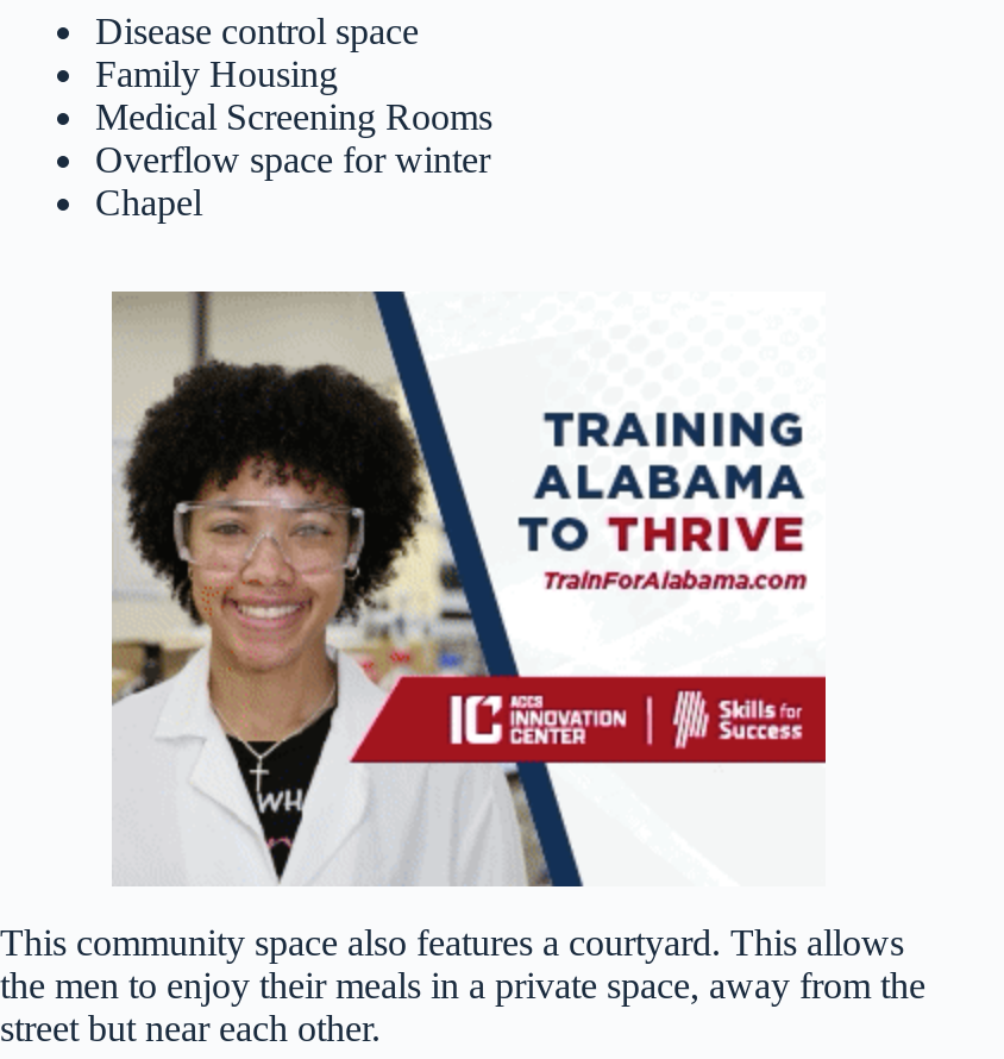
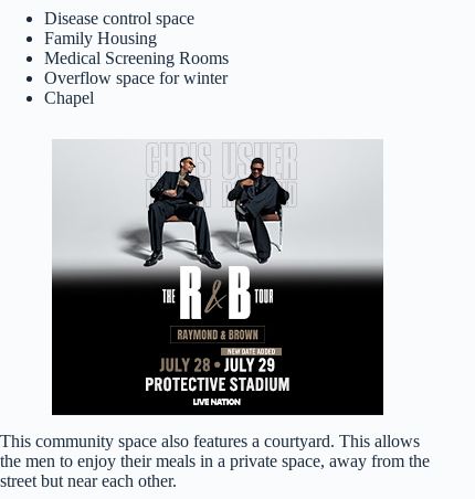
- [image]
+ [image]
